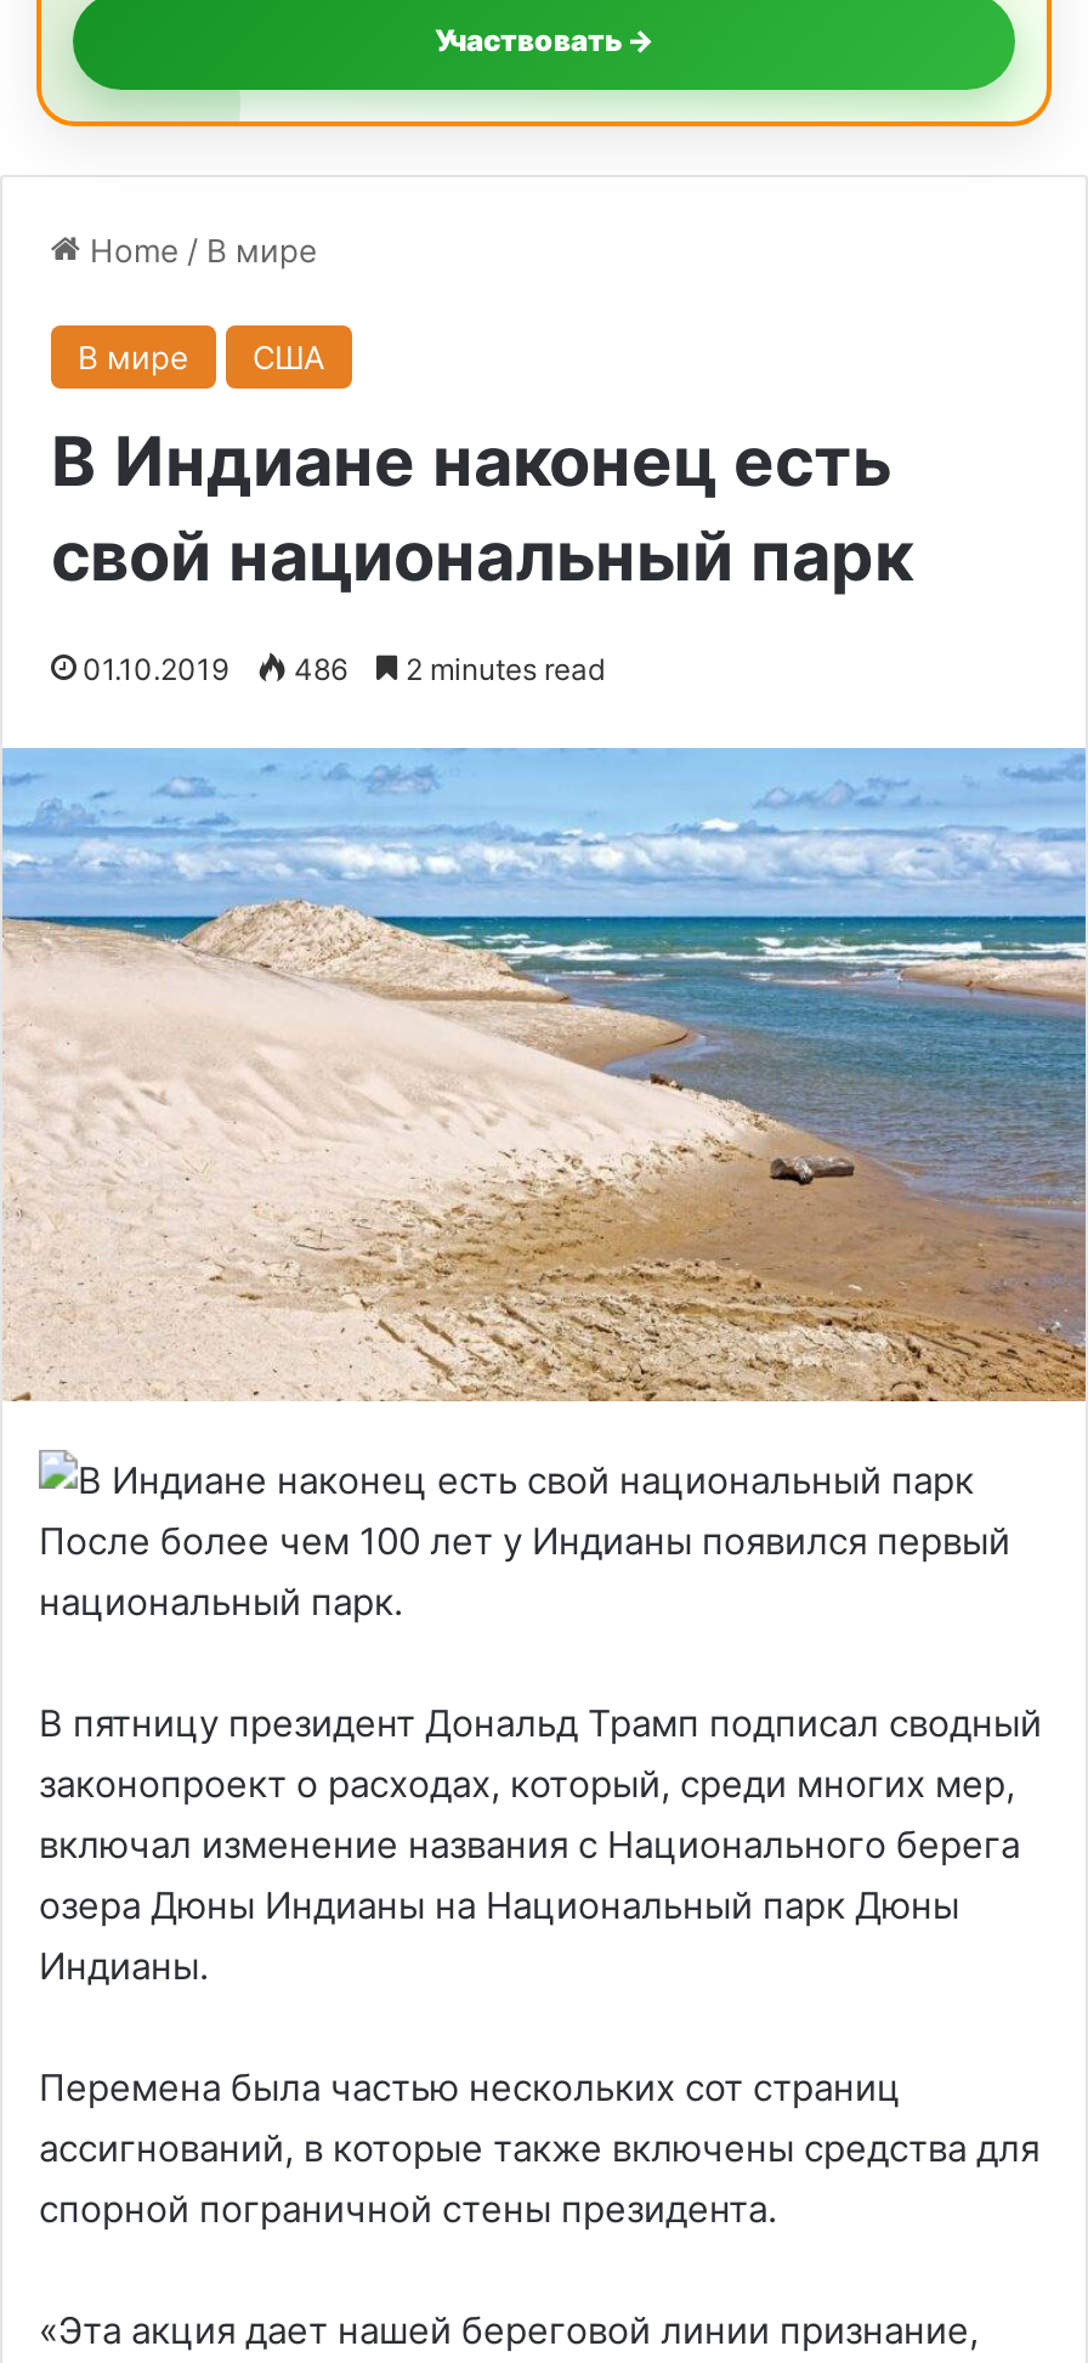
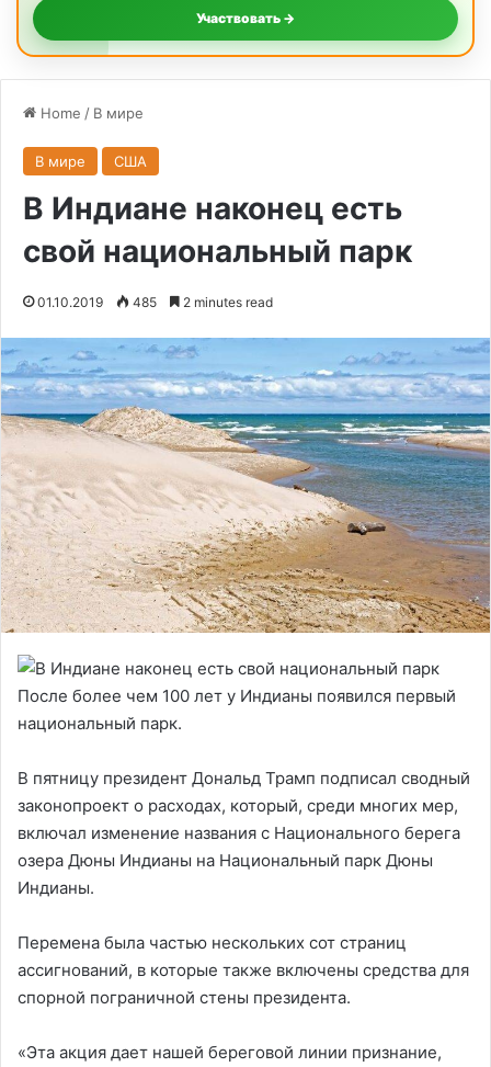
- 01.10.2019 486 2 minutes read
+ 01.10.2019 485 2 minutes read
